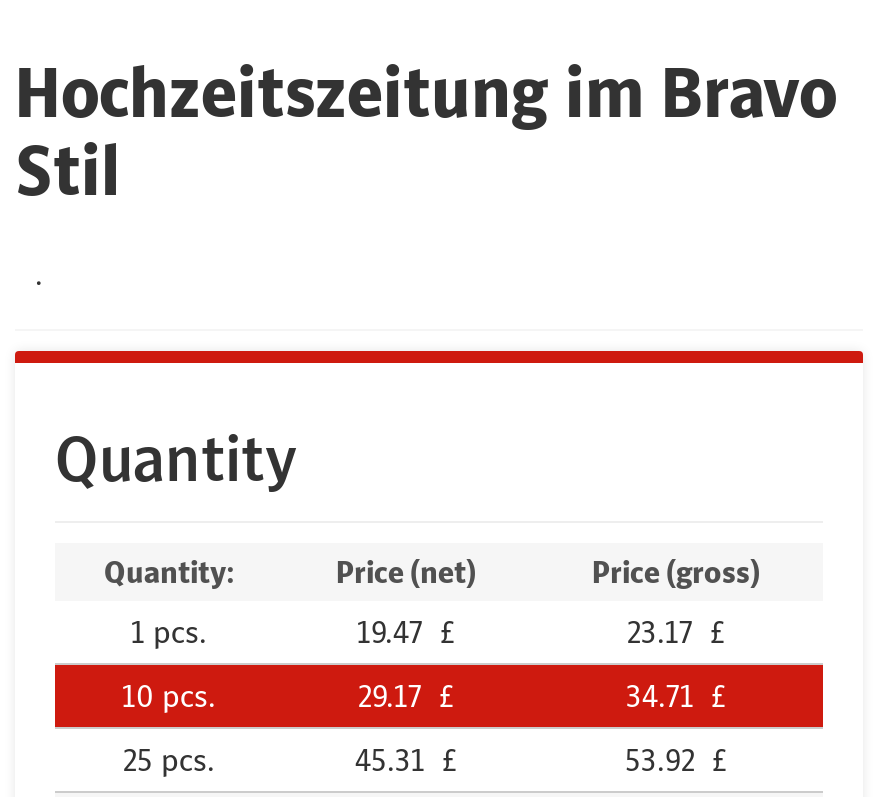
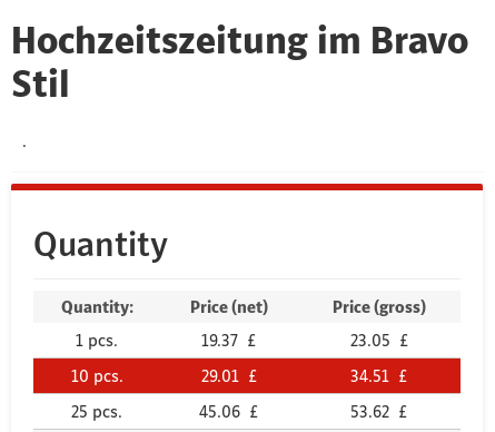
- 19.47 £
+ 19.37 £

- 23.17 £
+ 23.05 £

- 29.17 £
+ 29.01 £

- 34.71 £
+ 34.51 £

- 45.31 £
+ 45.06 £

- 53.92 £
+ 53.62 £
